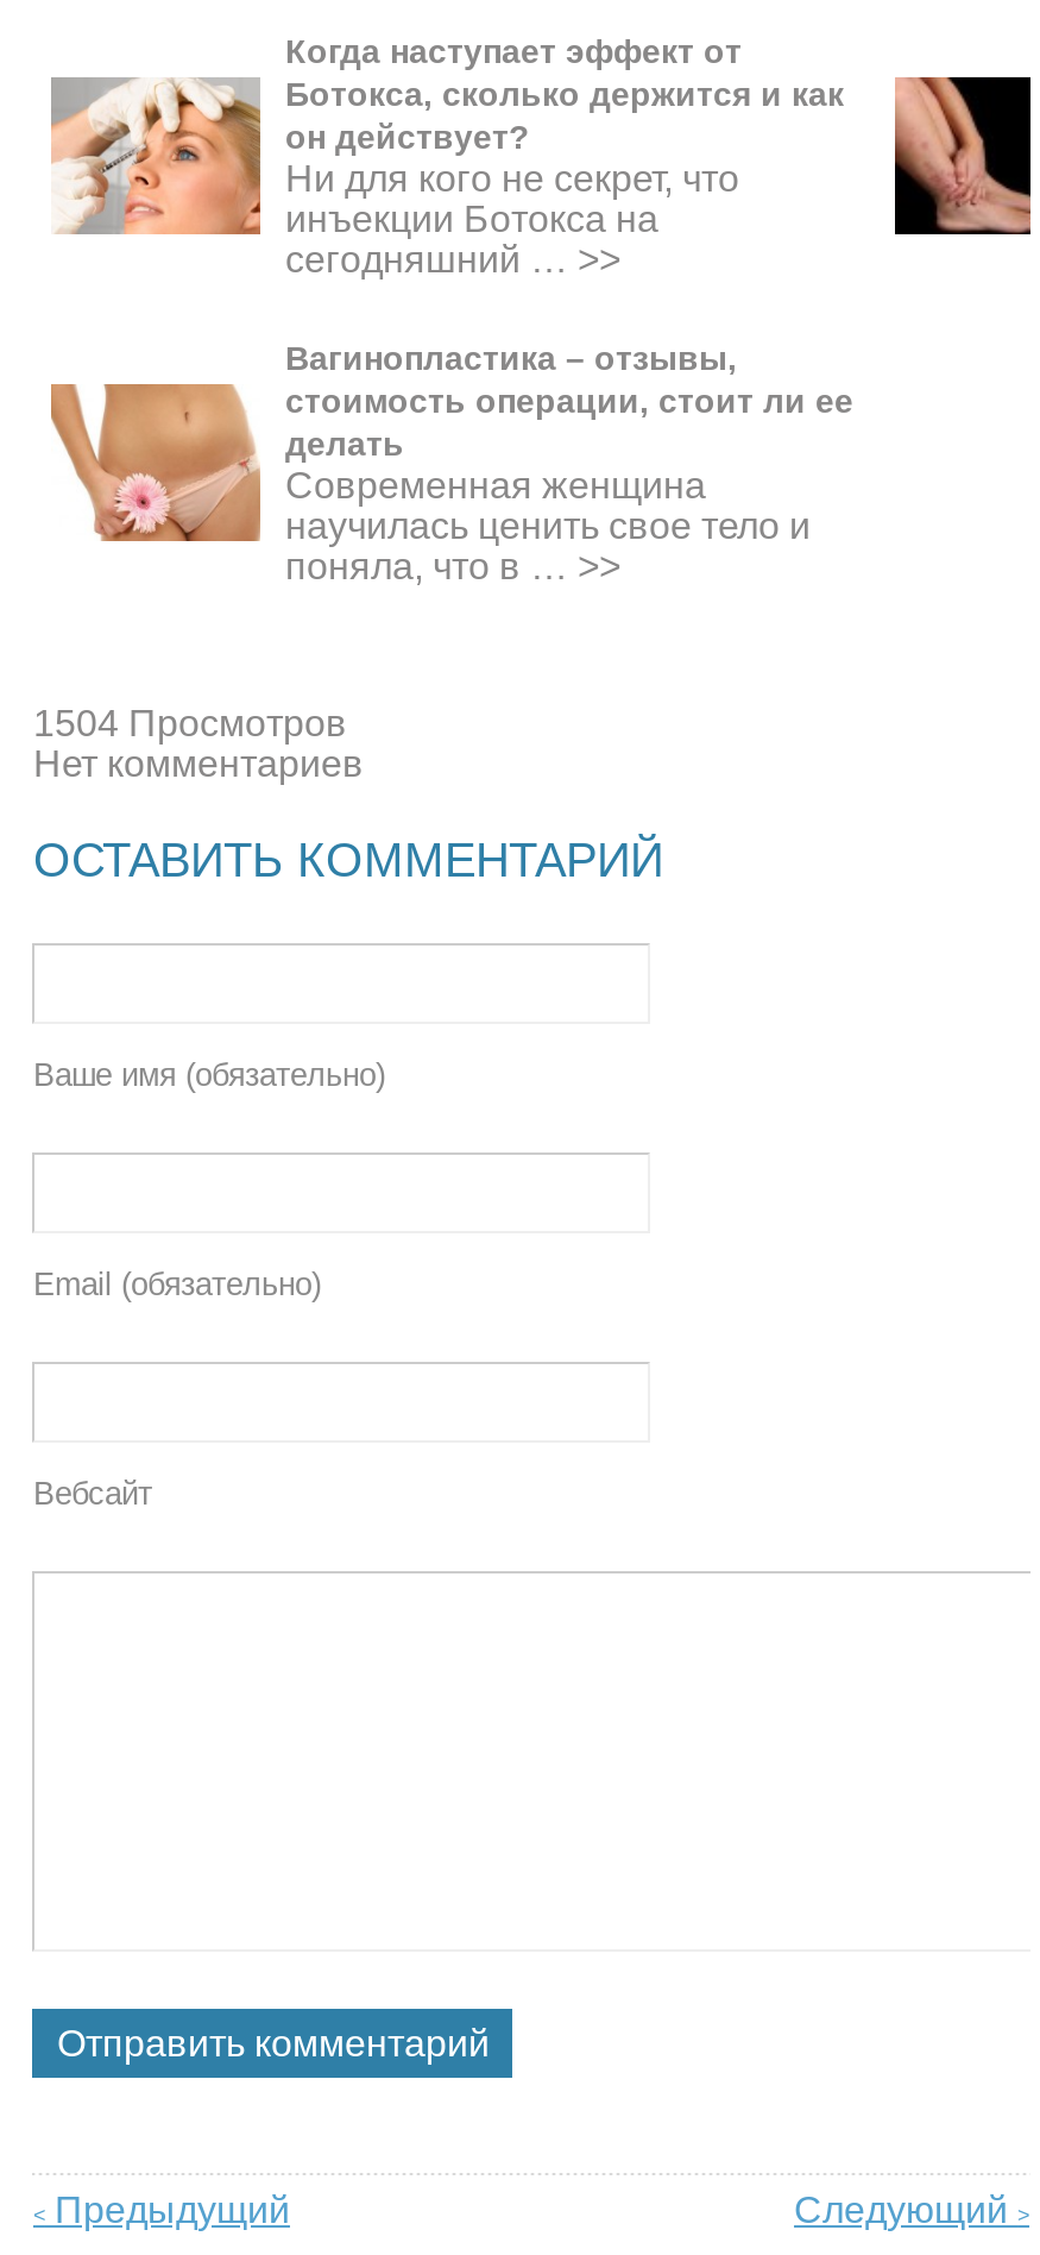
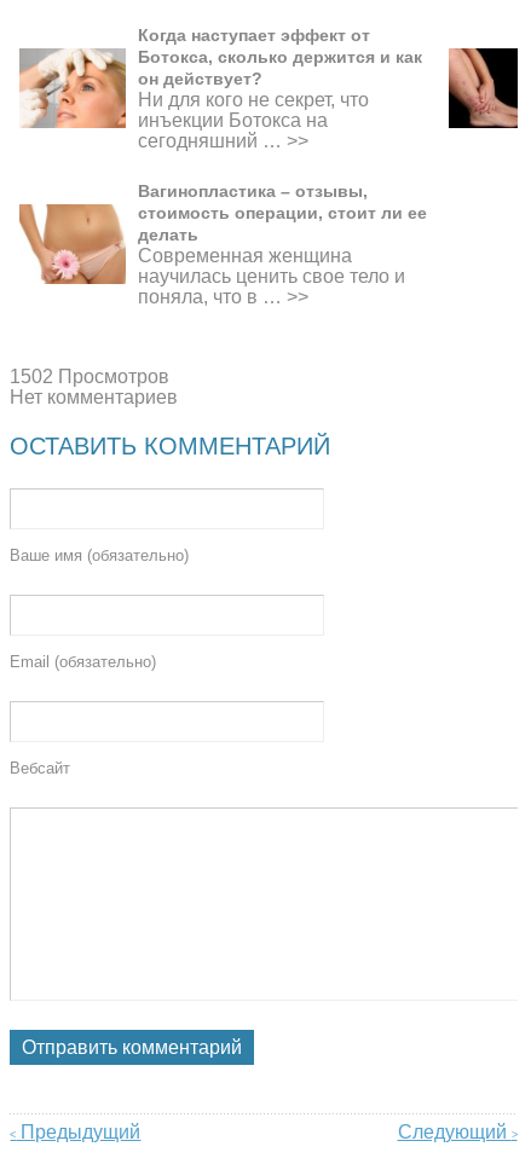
- 1504 Просмотров
+ 1502 Просмотров
